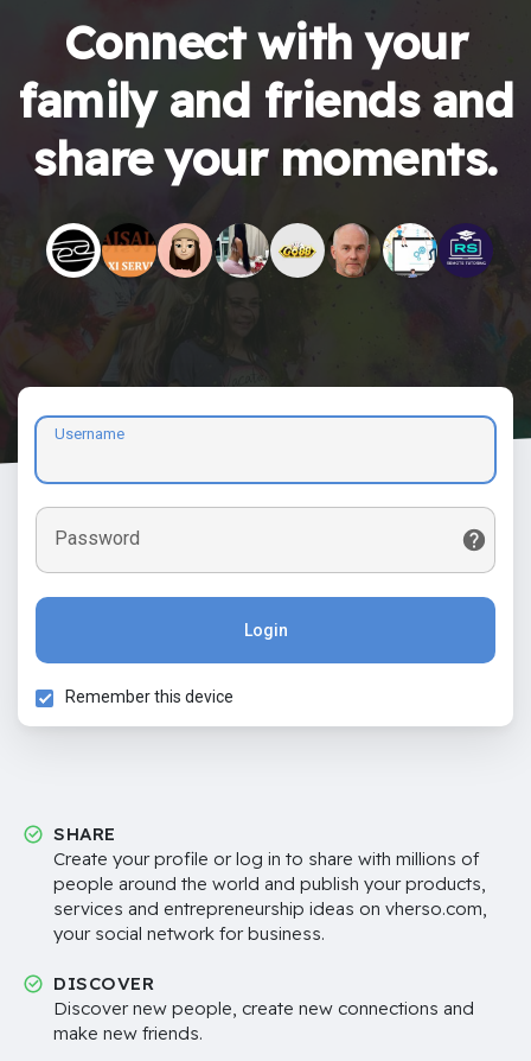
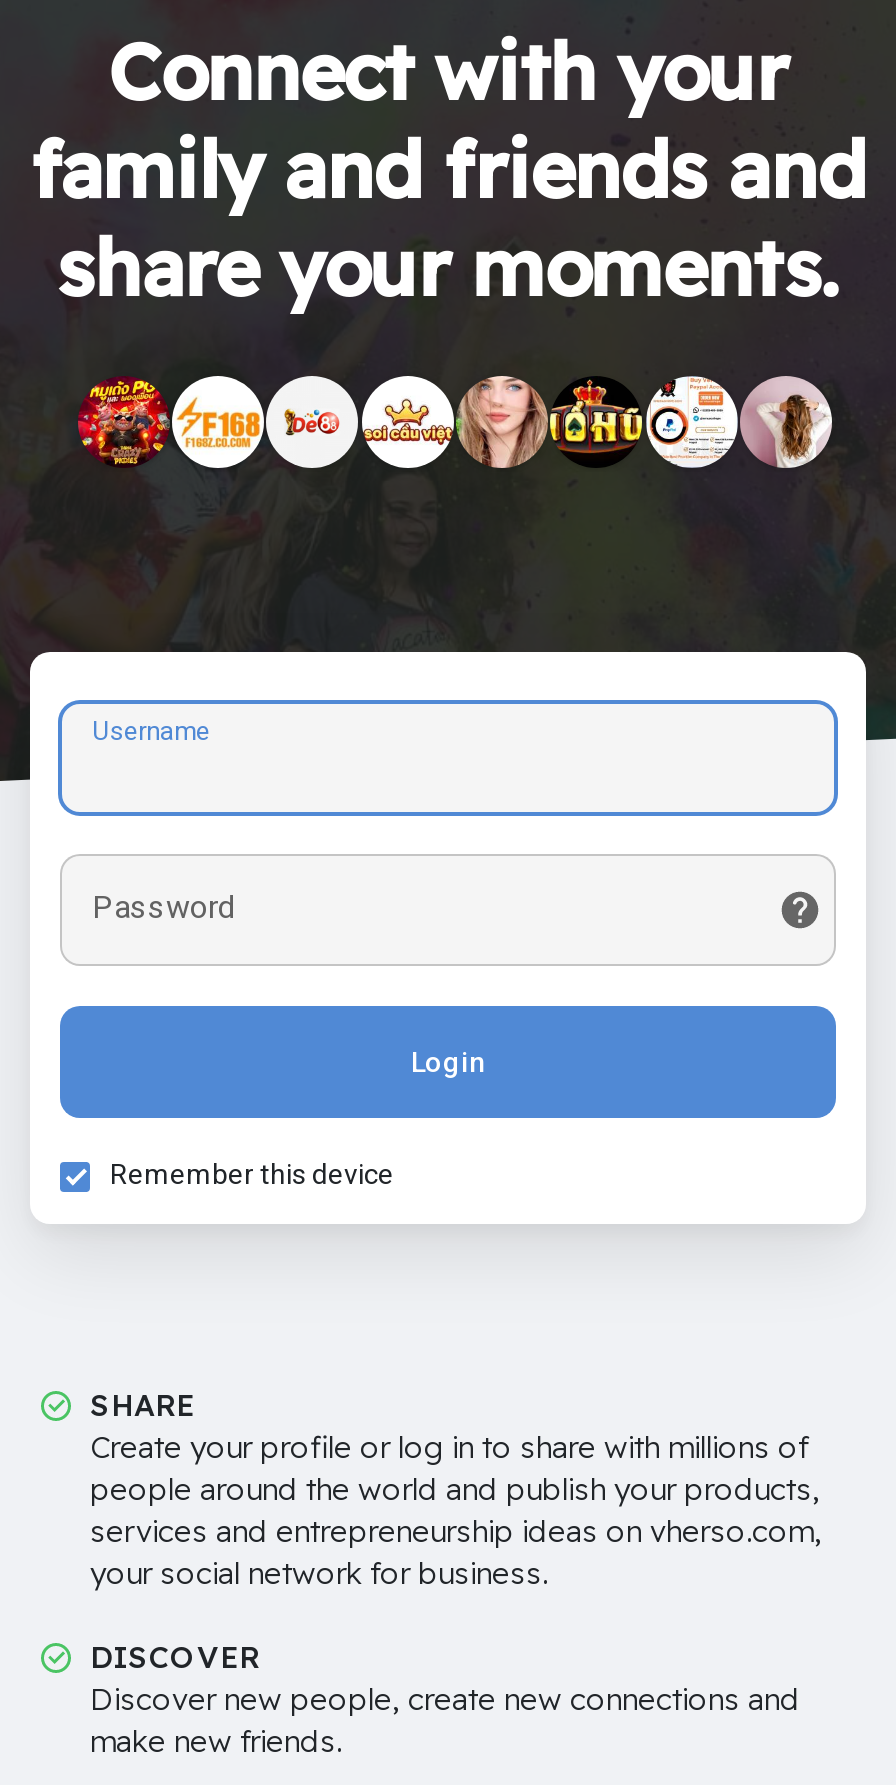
- [image]
+ [image]
